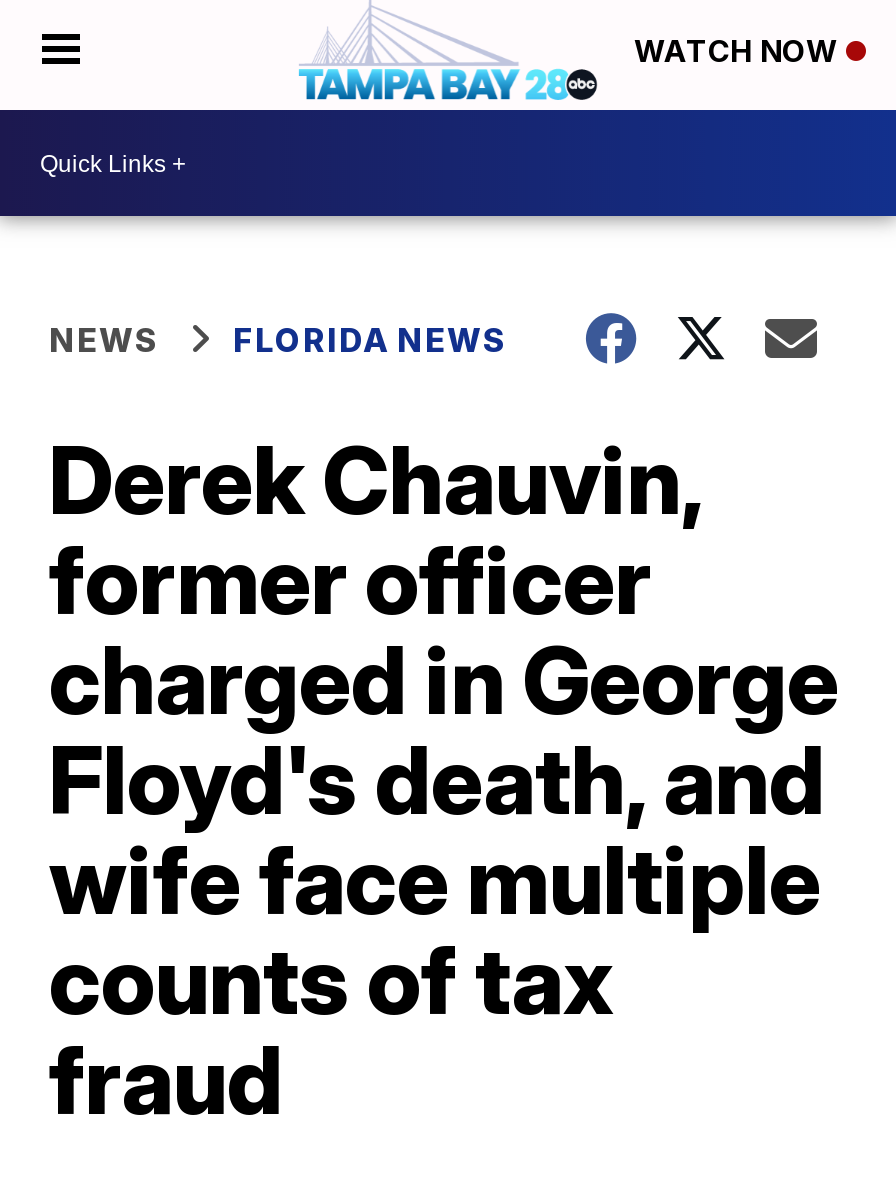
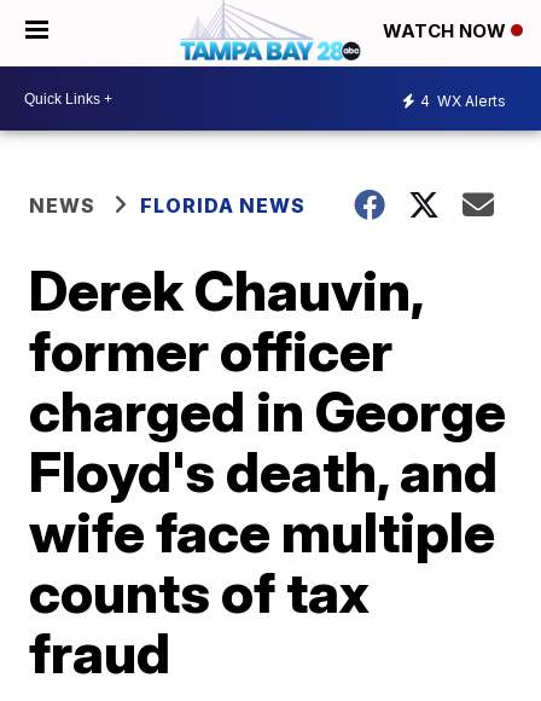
+ 4 WX Alerts
